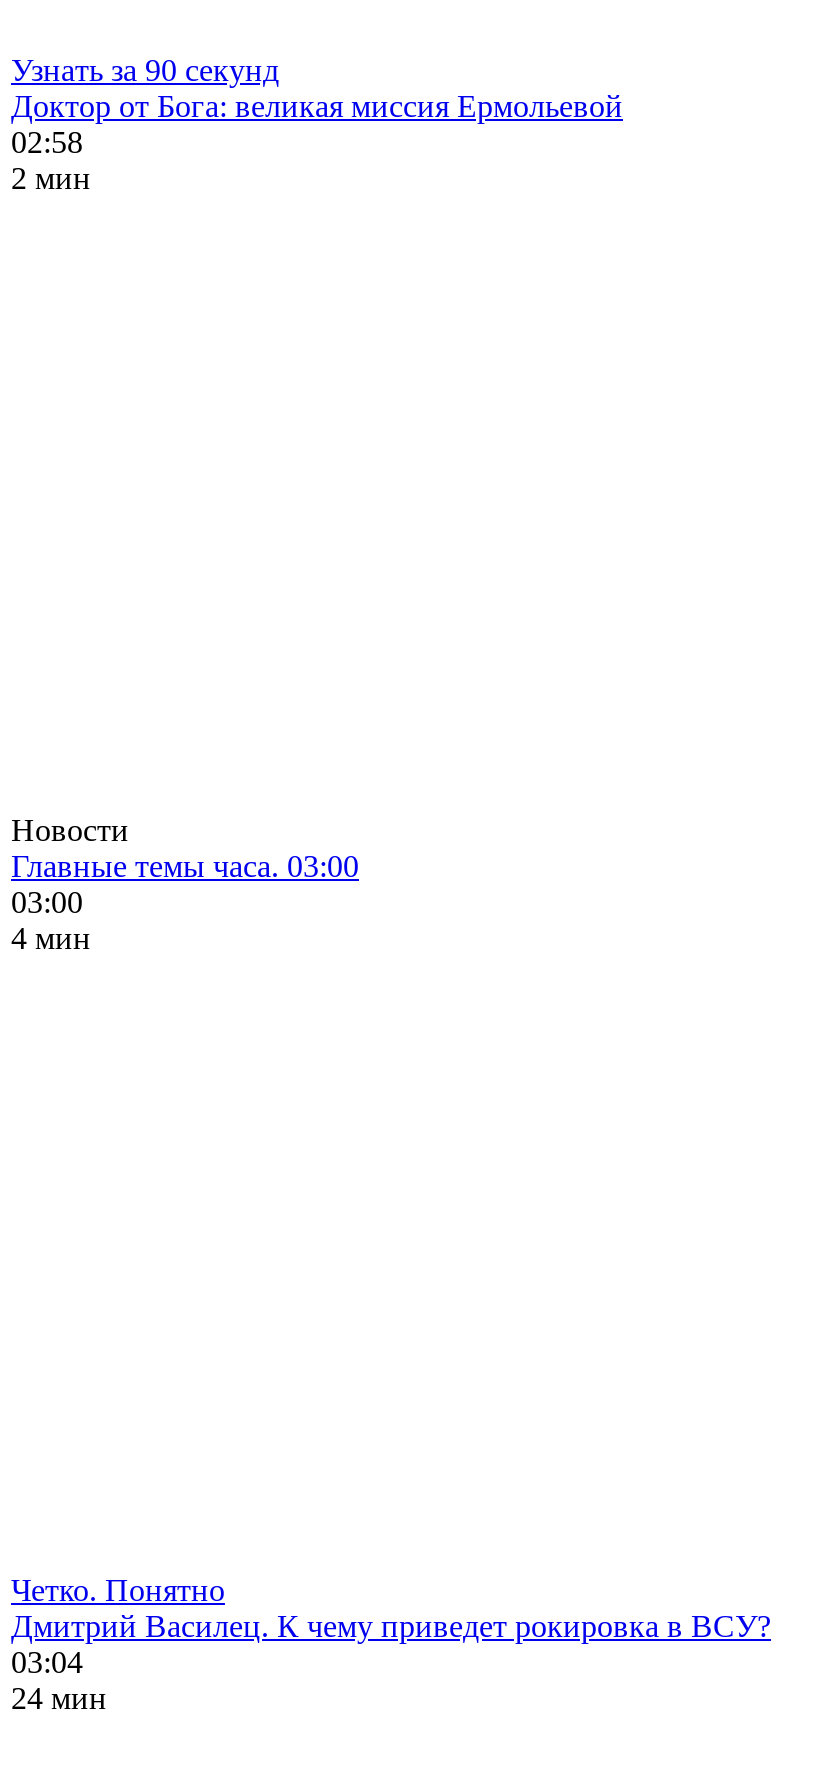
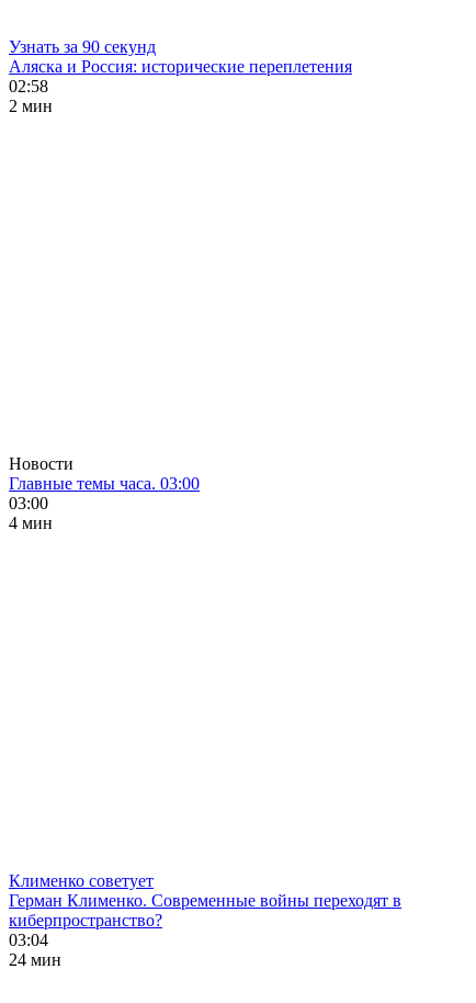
- Доктор от Бога: великая миссия Ермольевой
+ Аляска и Россия: исторические переплетения

- Четко. Понятно
- Дмитрий Василец. К чему приведет рокировка в ВСУ?
+ Клименко советует
+ Герман Клименко. Современные войны переходят в
+ киберпространство?
